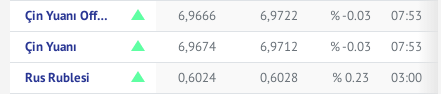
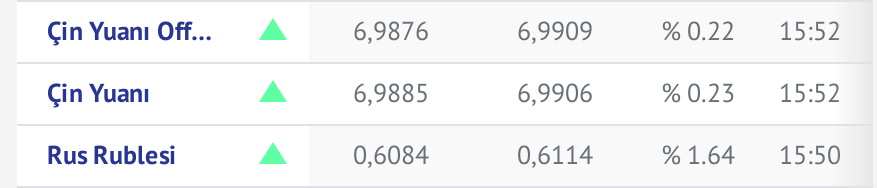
- 6,9666
+ 6,9876

- 6,9722
+ 6,9909

- % -0.03
+ % 0.22

- 07:53
+ 15:52

- 6,9674
+ 6,9885

- 6,9712
+ 6,9906

- % -0.03
+ % 0.23

- 07:53
+ 15:52

- 0,6024
+ 0,6084

- 0,6028
+ 0,6114

- % 0.23
+ % 1.64

- 03:00
+ 15:50
